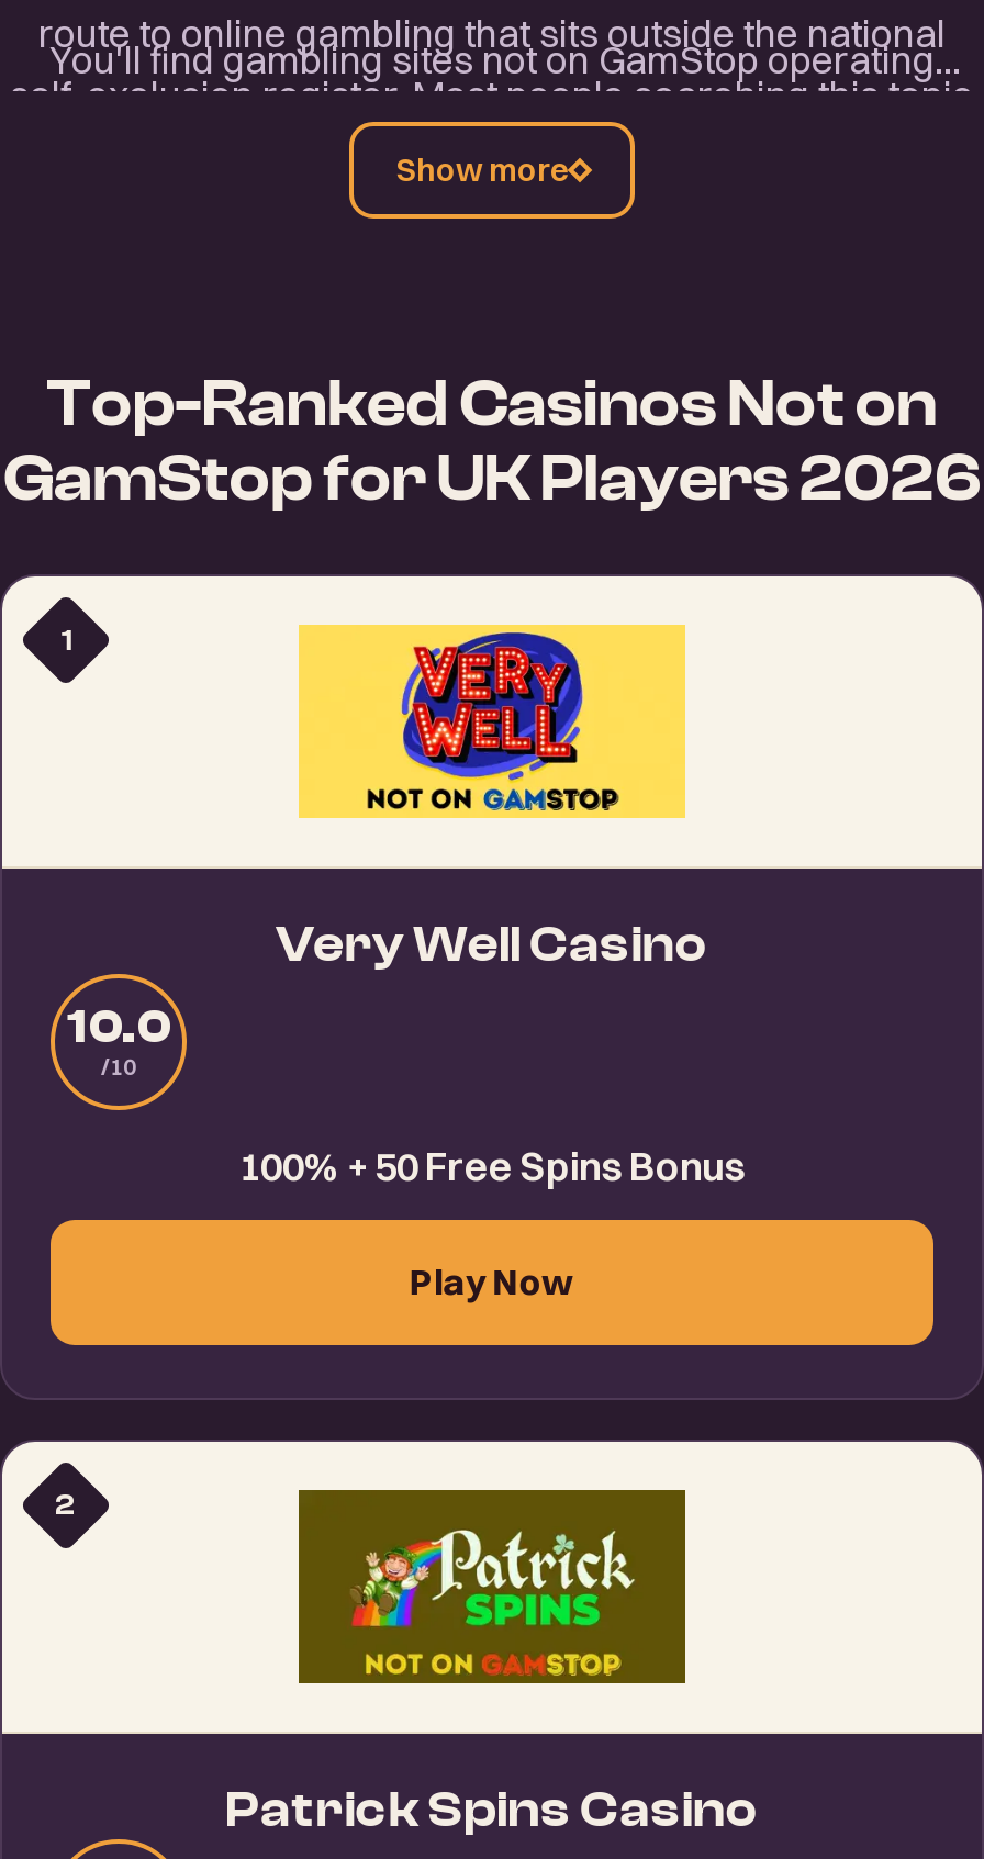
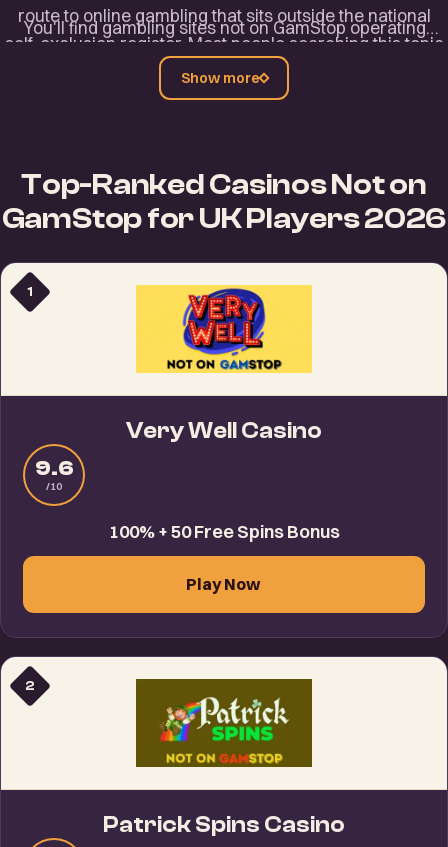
- 10.0
+ 9.6
